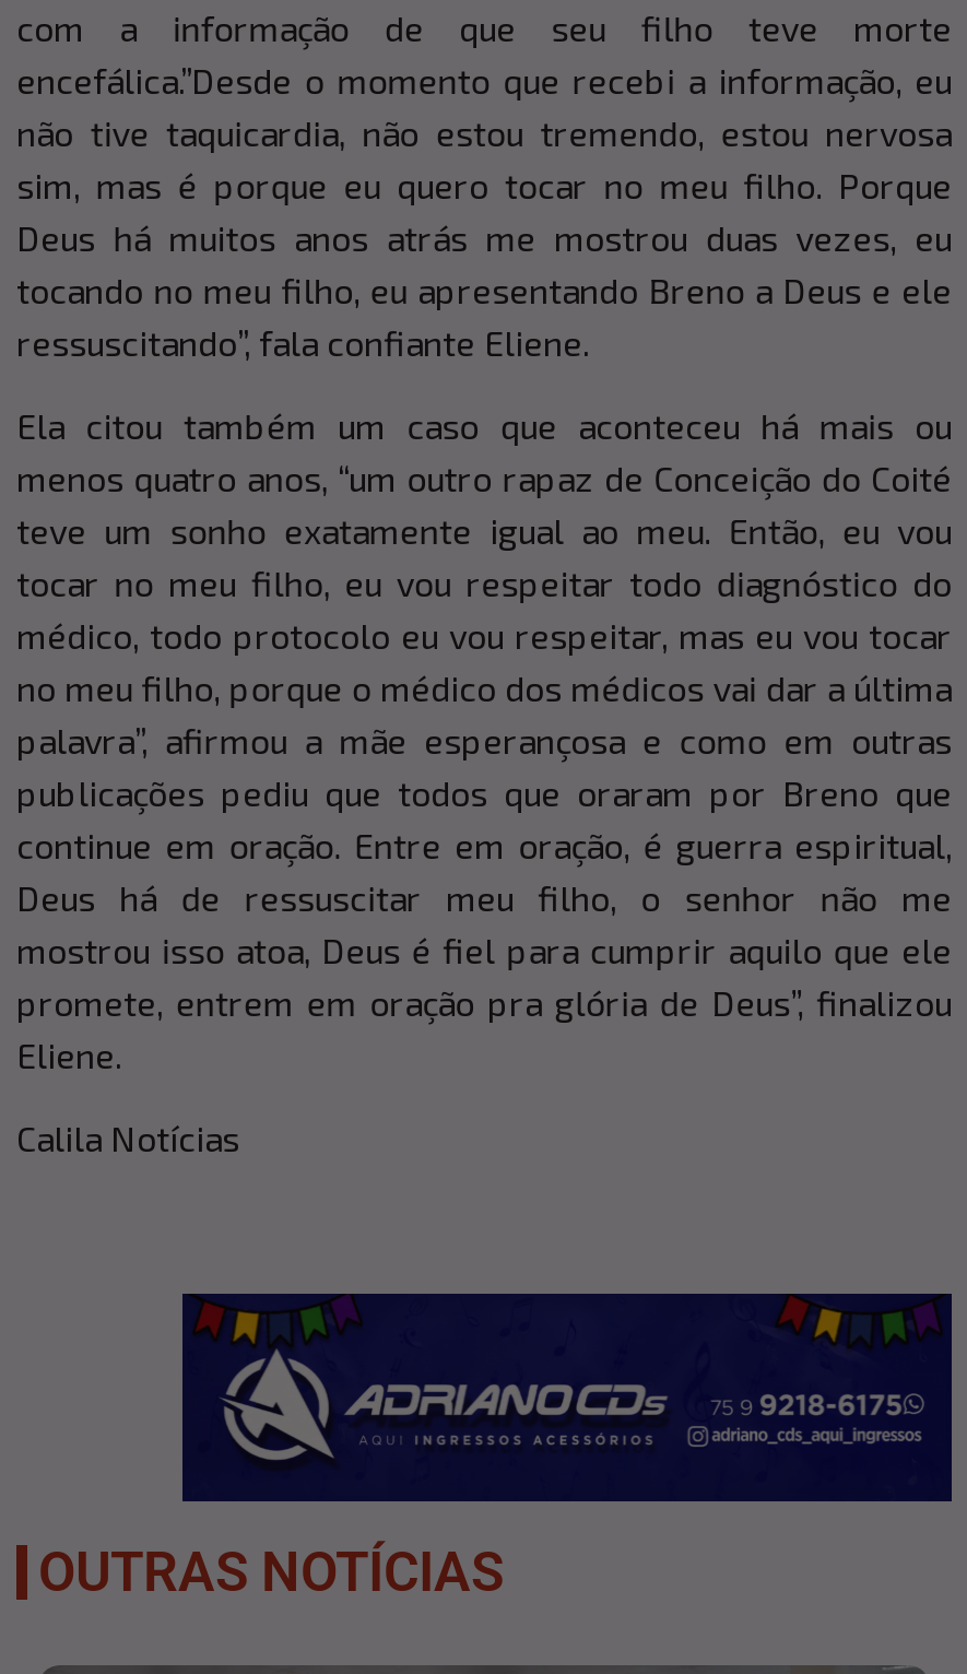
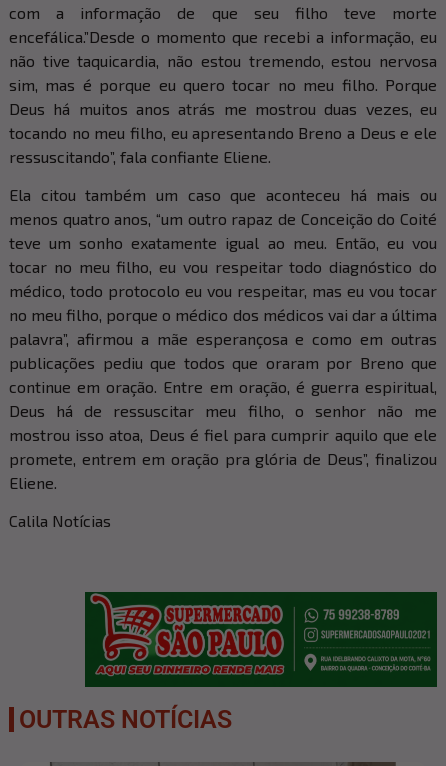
- [image]
+ [image]
